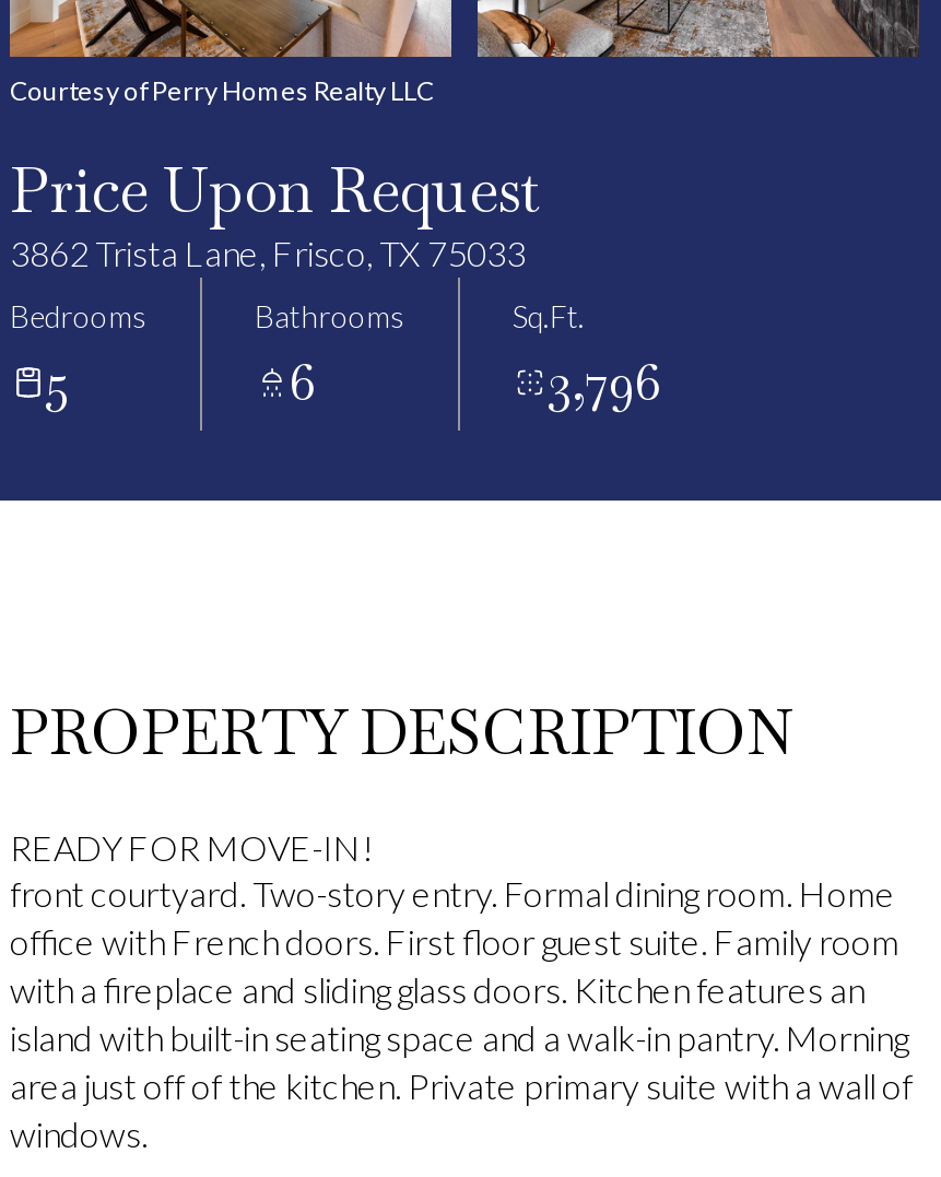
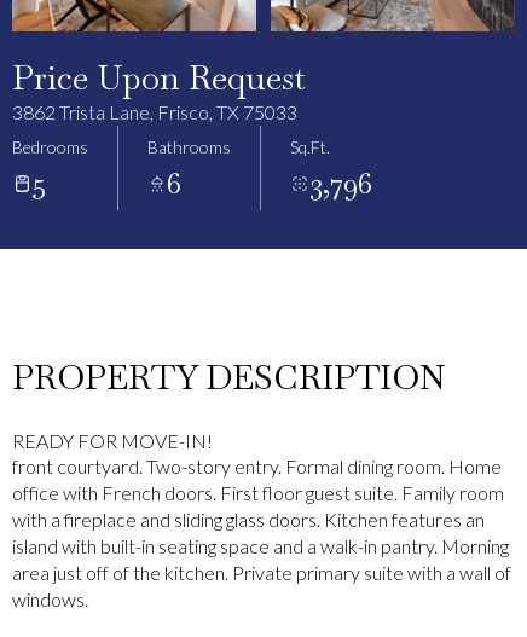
- Courtesy of Perry Homes Realty LLC
